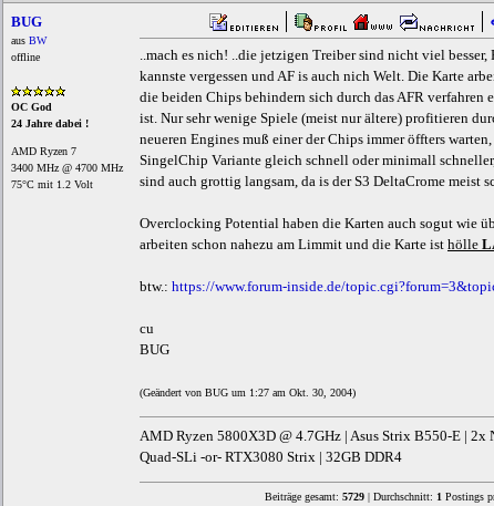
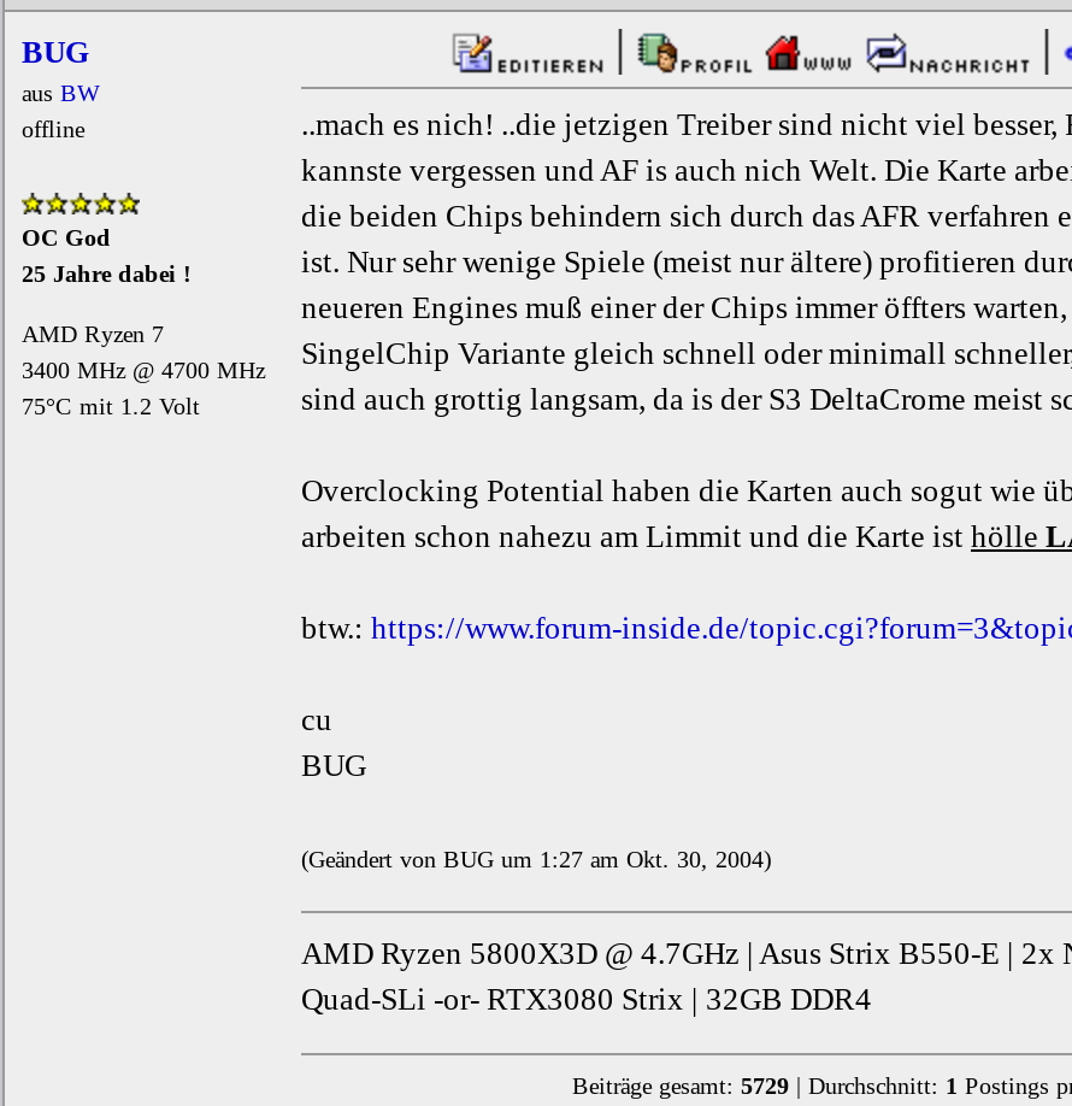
- 24 Jahre dabei !
+ 25 Jahre dabei !
